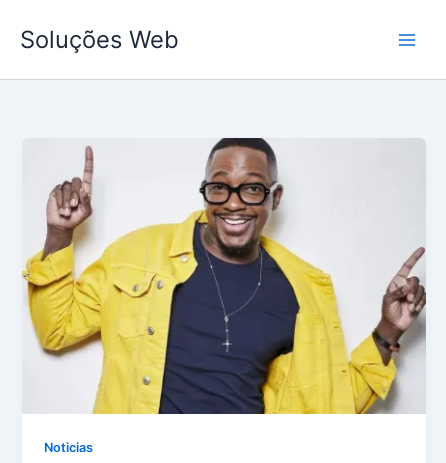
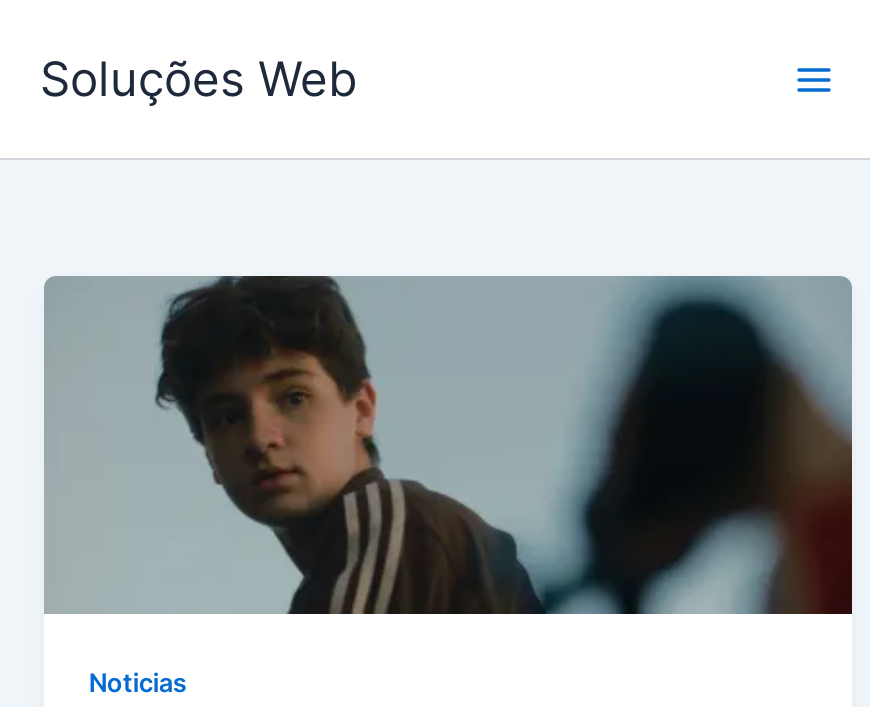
- [image]
+ [image]
